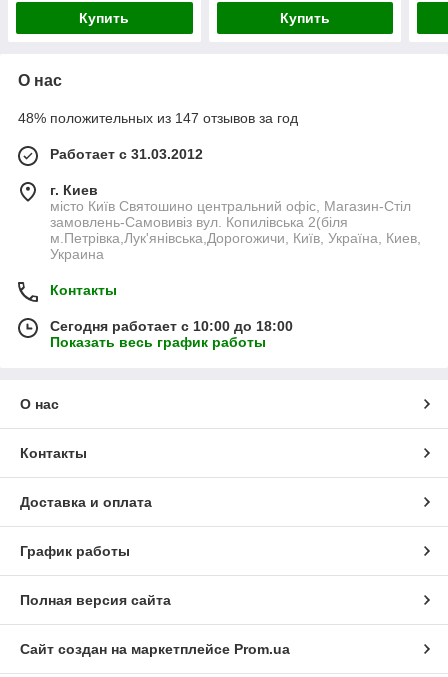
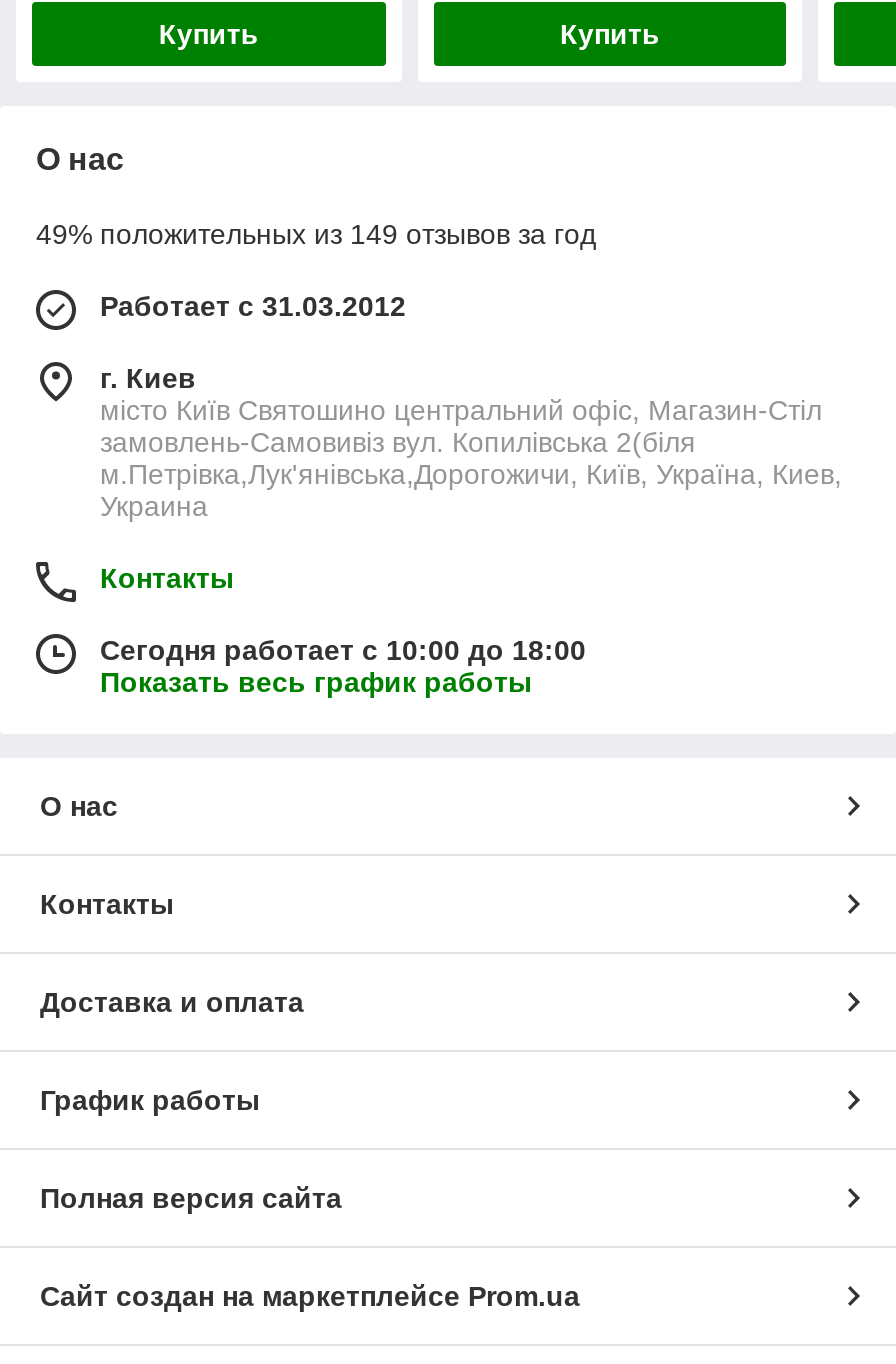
- 48% положительных из 147 отзывов за год
+ 49% положительных из 149 отзывов за год
